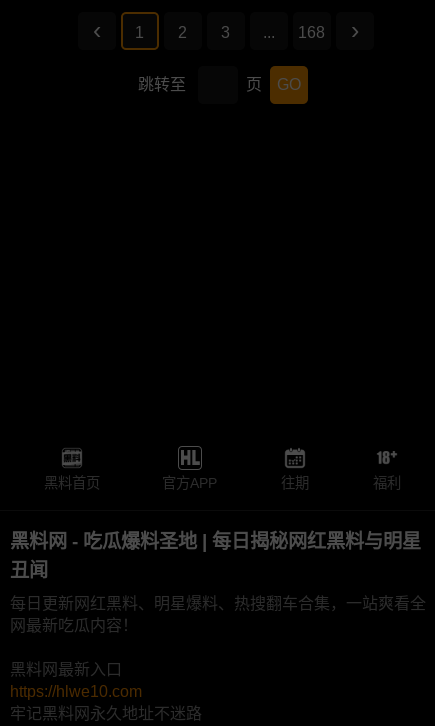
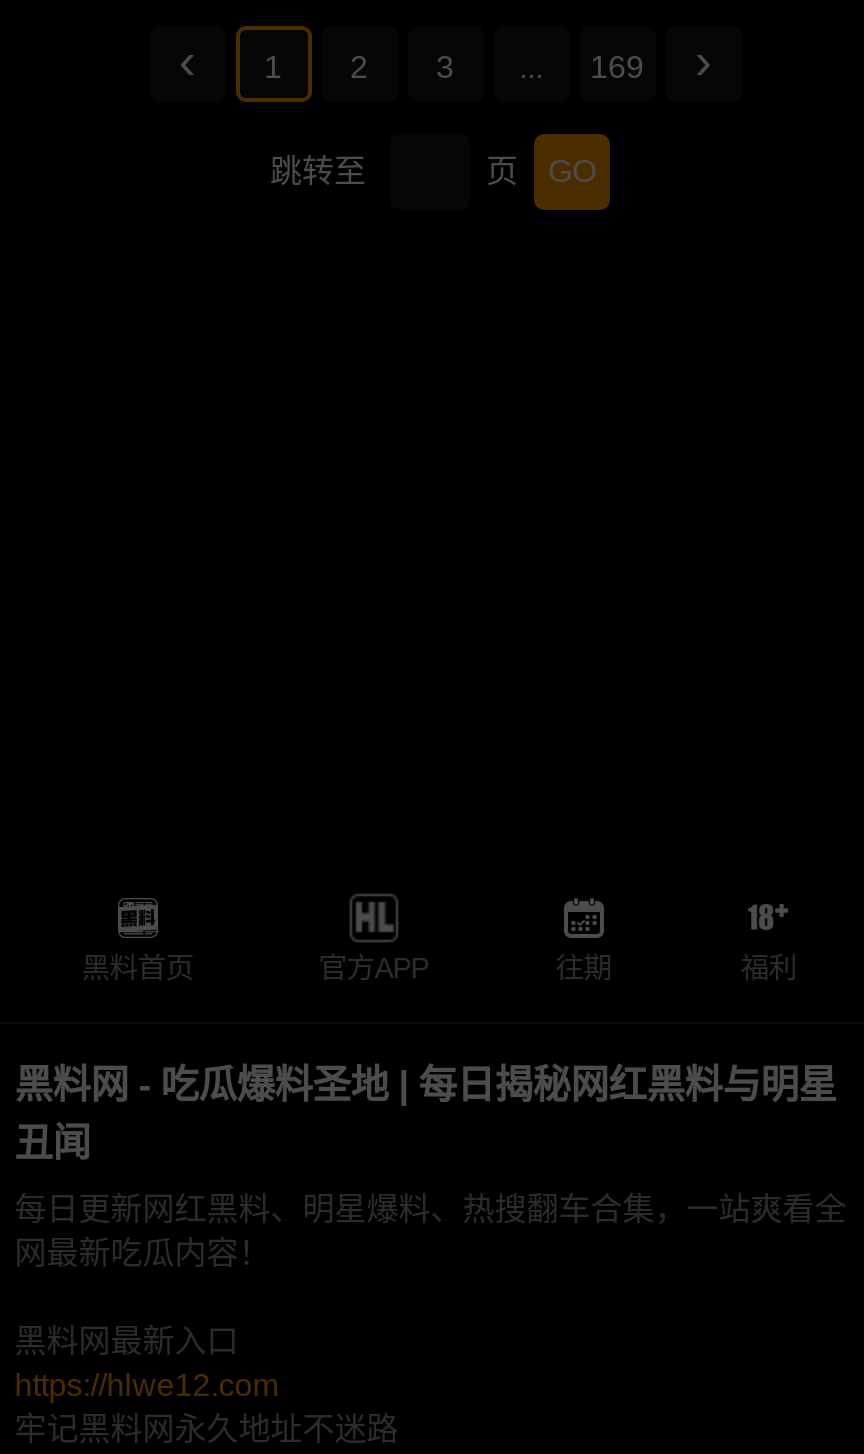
- 168
+ 169

- https://hlwe10.com
+ https://hlwe12.com
